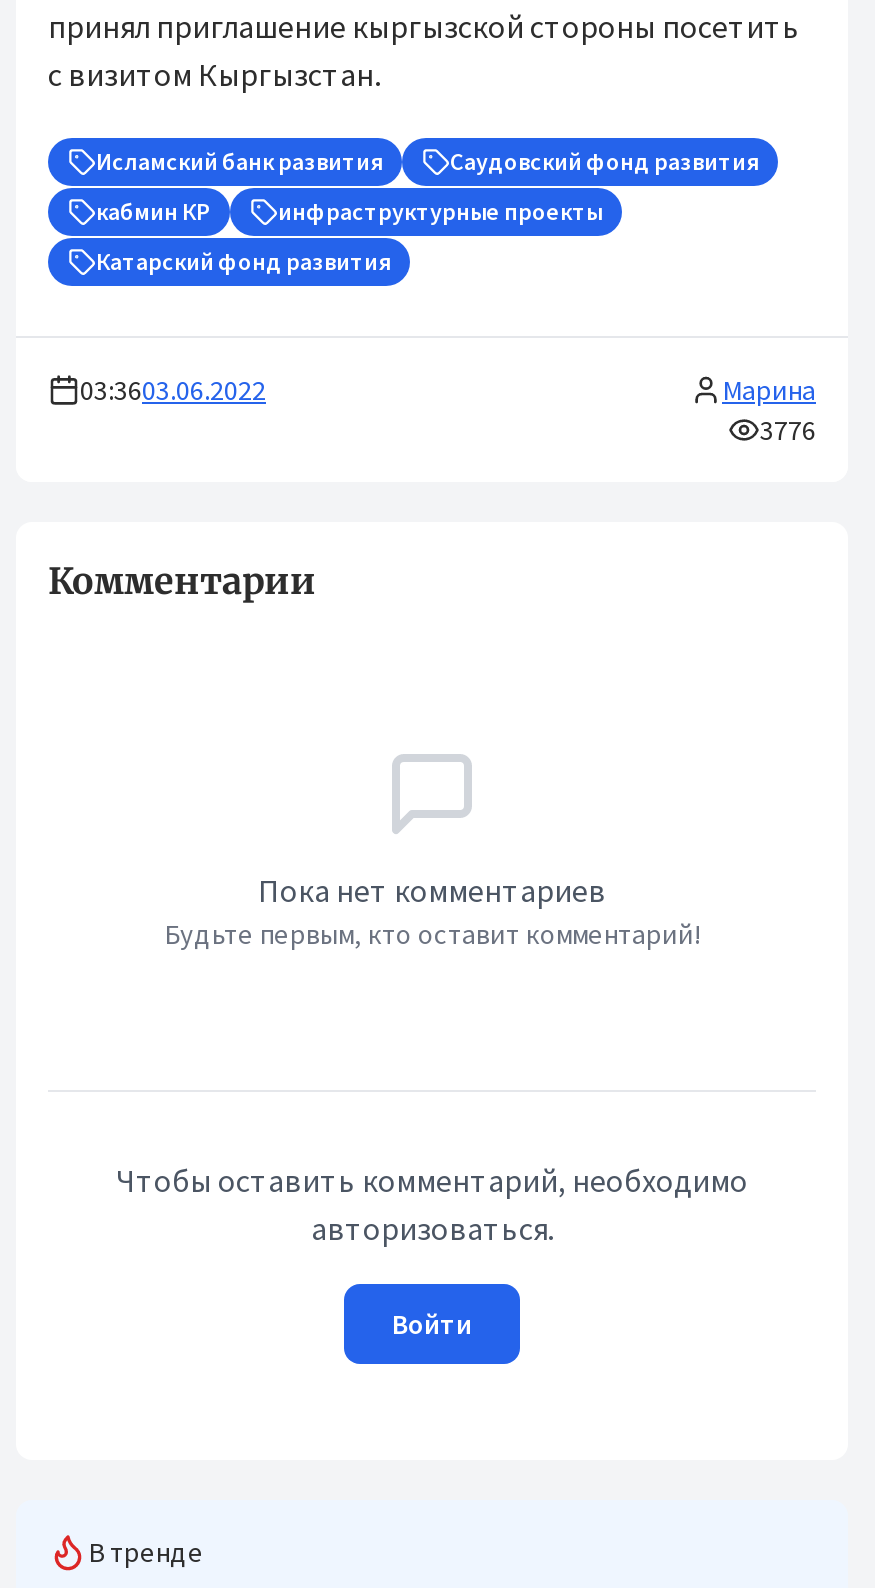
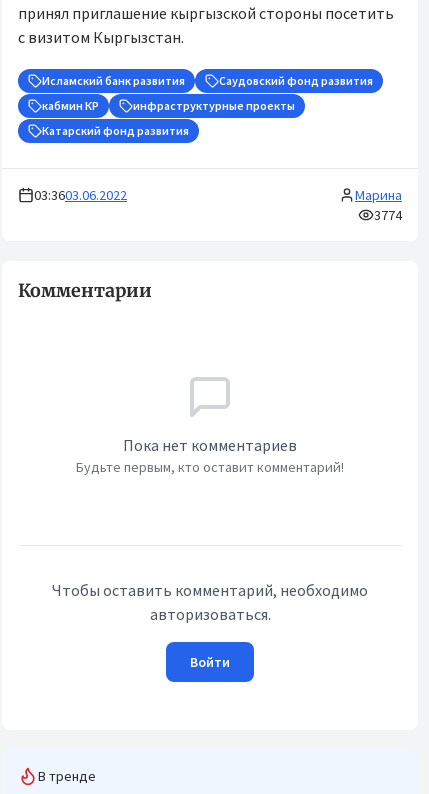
- 3776
+ 3774
